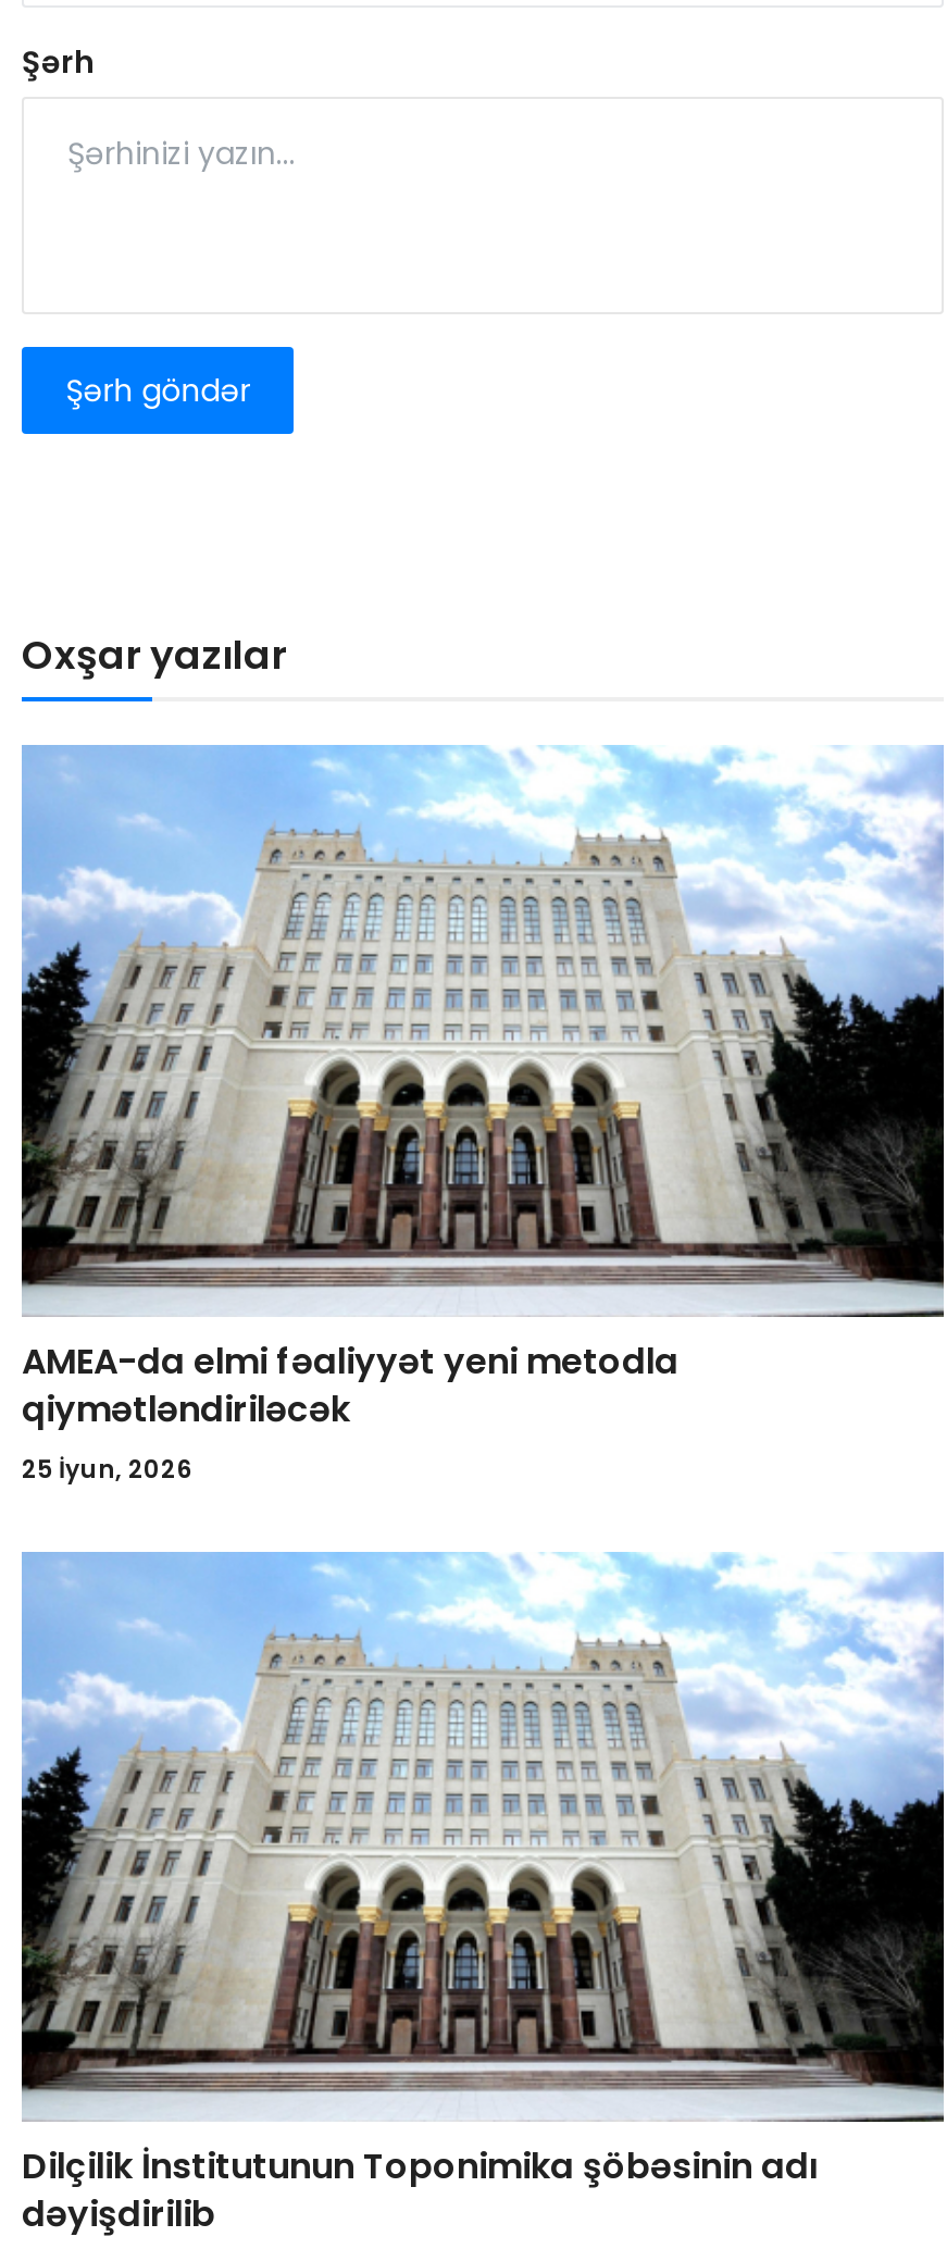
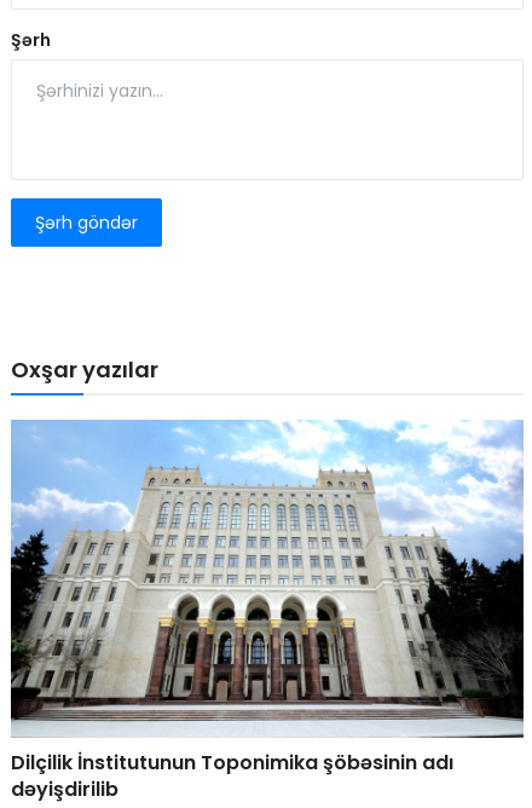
- AMEA-da elmi fəaliyyət yeni metodla
- qiymətləndiriləcək
- 25 İyun, 2026
